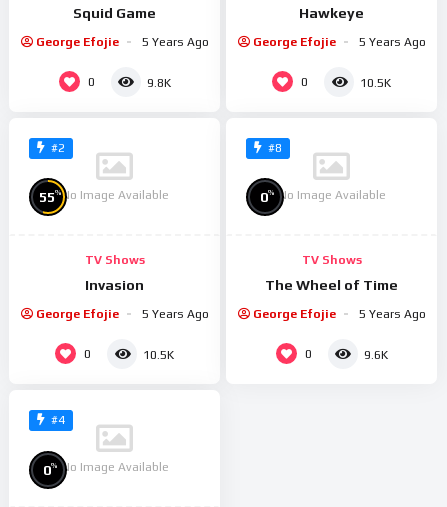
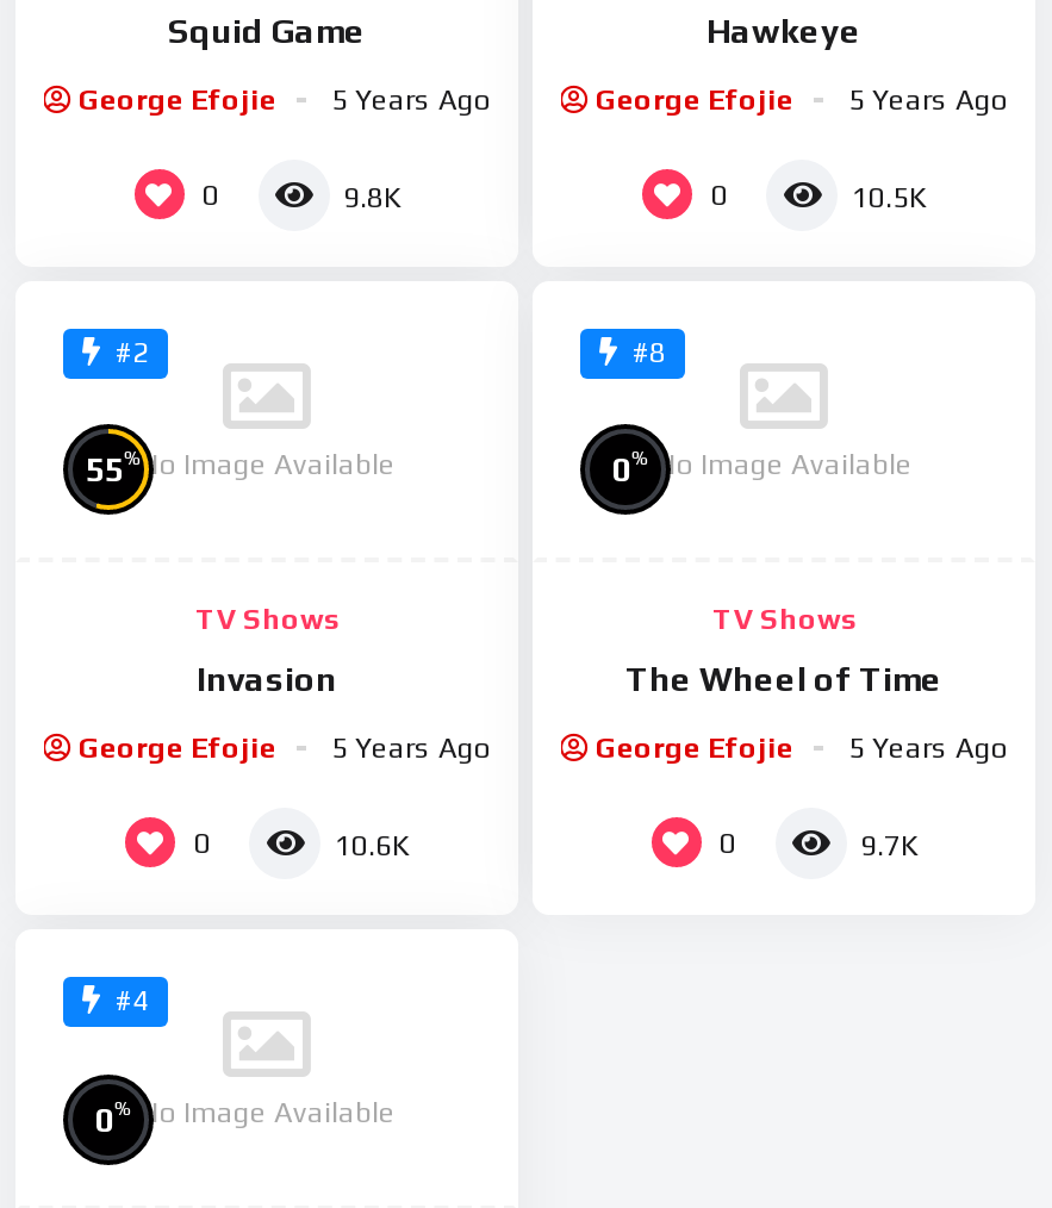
- 10.5K
+ 10.6K

- 9.6K
+ 9.7K
